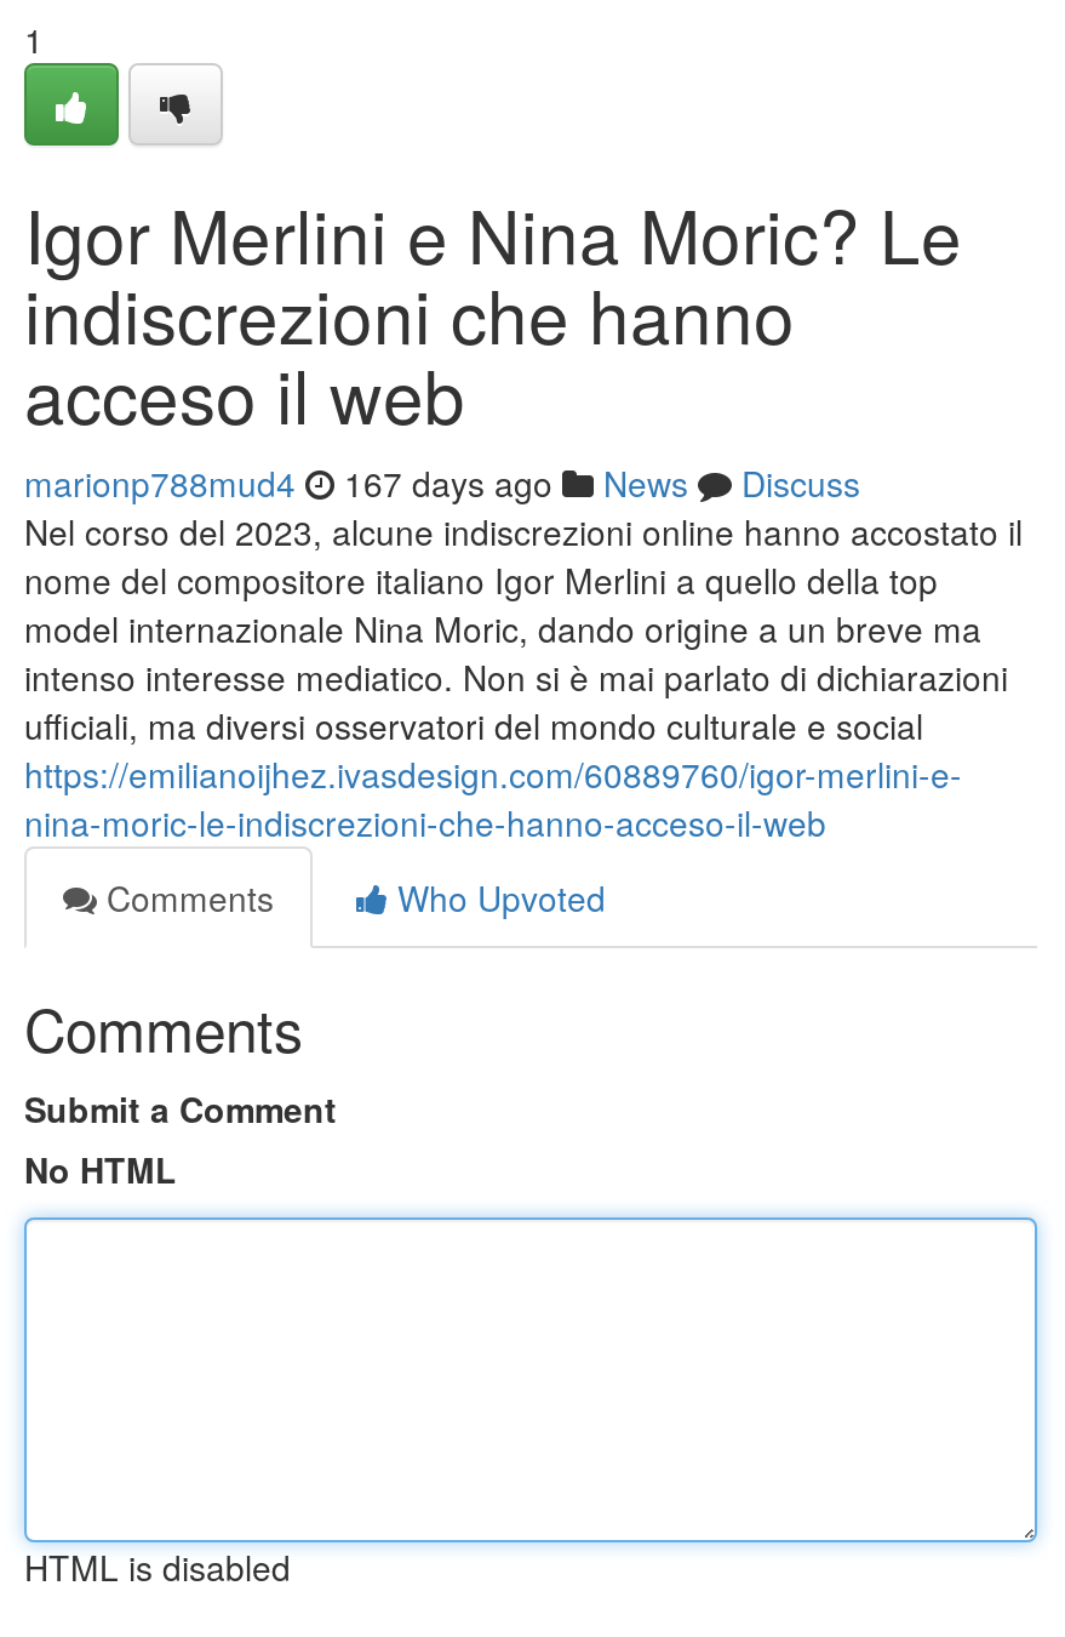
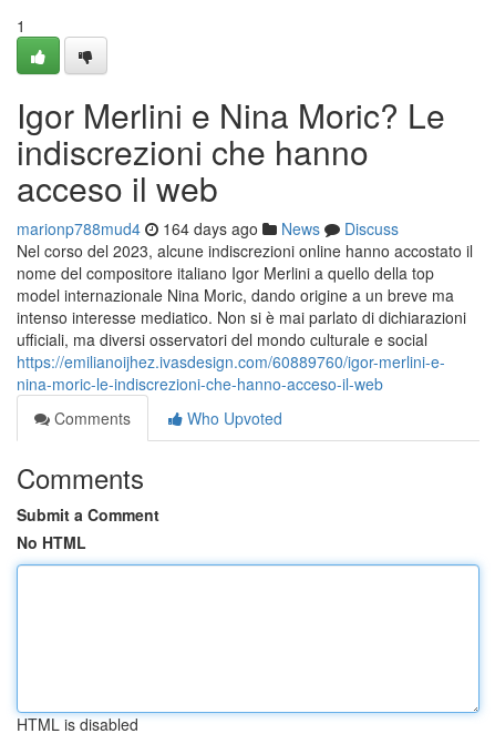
- marionp788mud4 167 days ago News Discuss
+ marionp788mud4 164 days ago News Discuss
